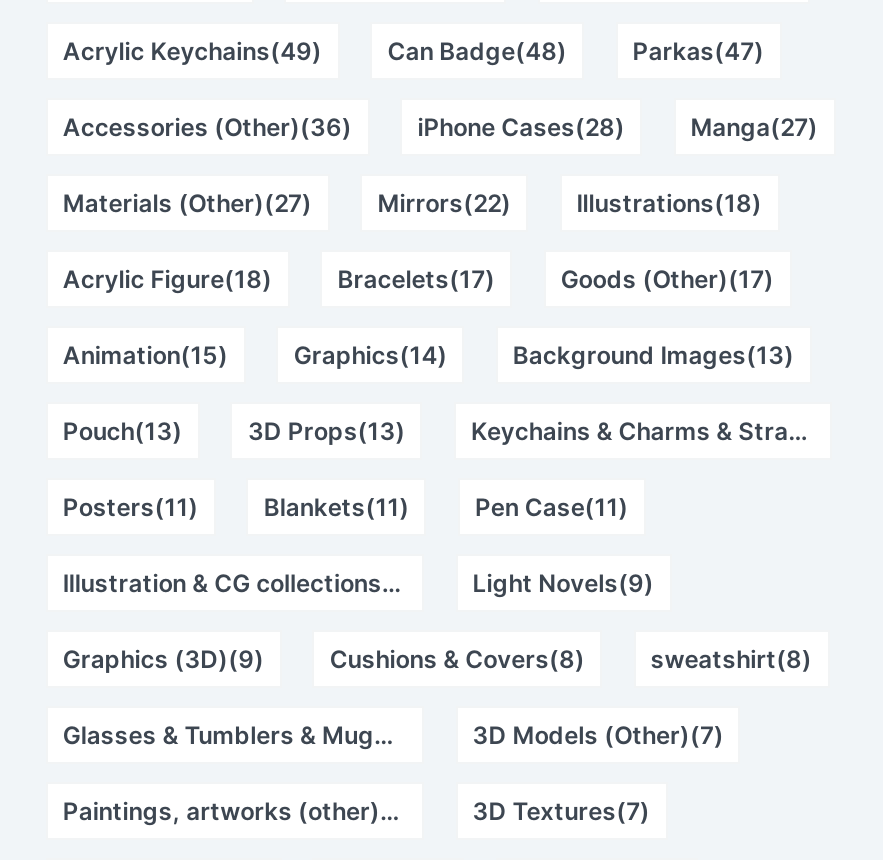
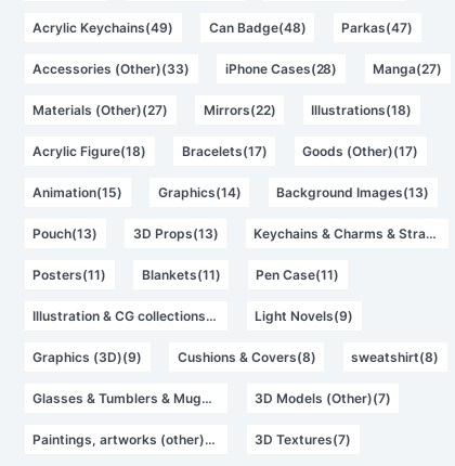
- Accessories (Other)(36)
+ Accessories (Other)(33)
